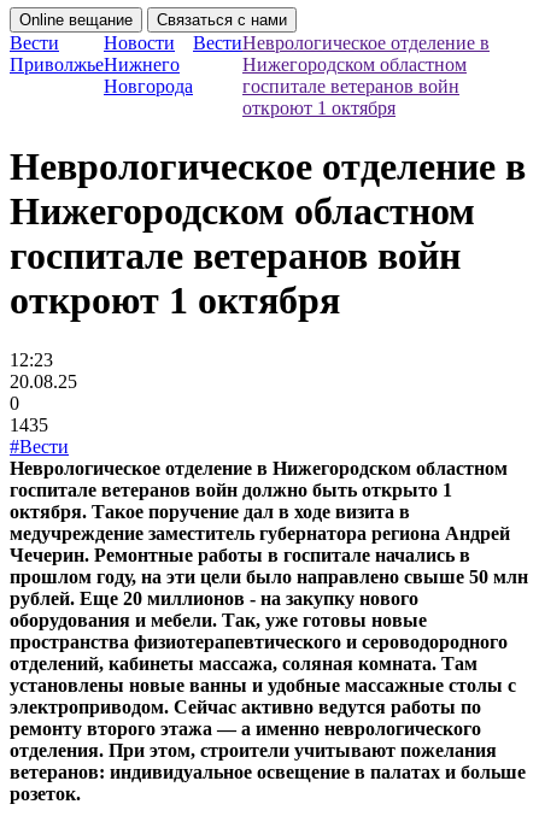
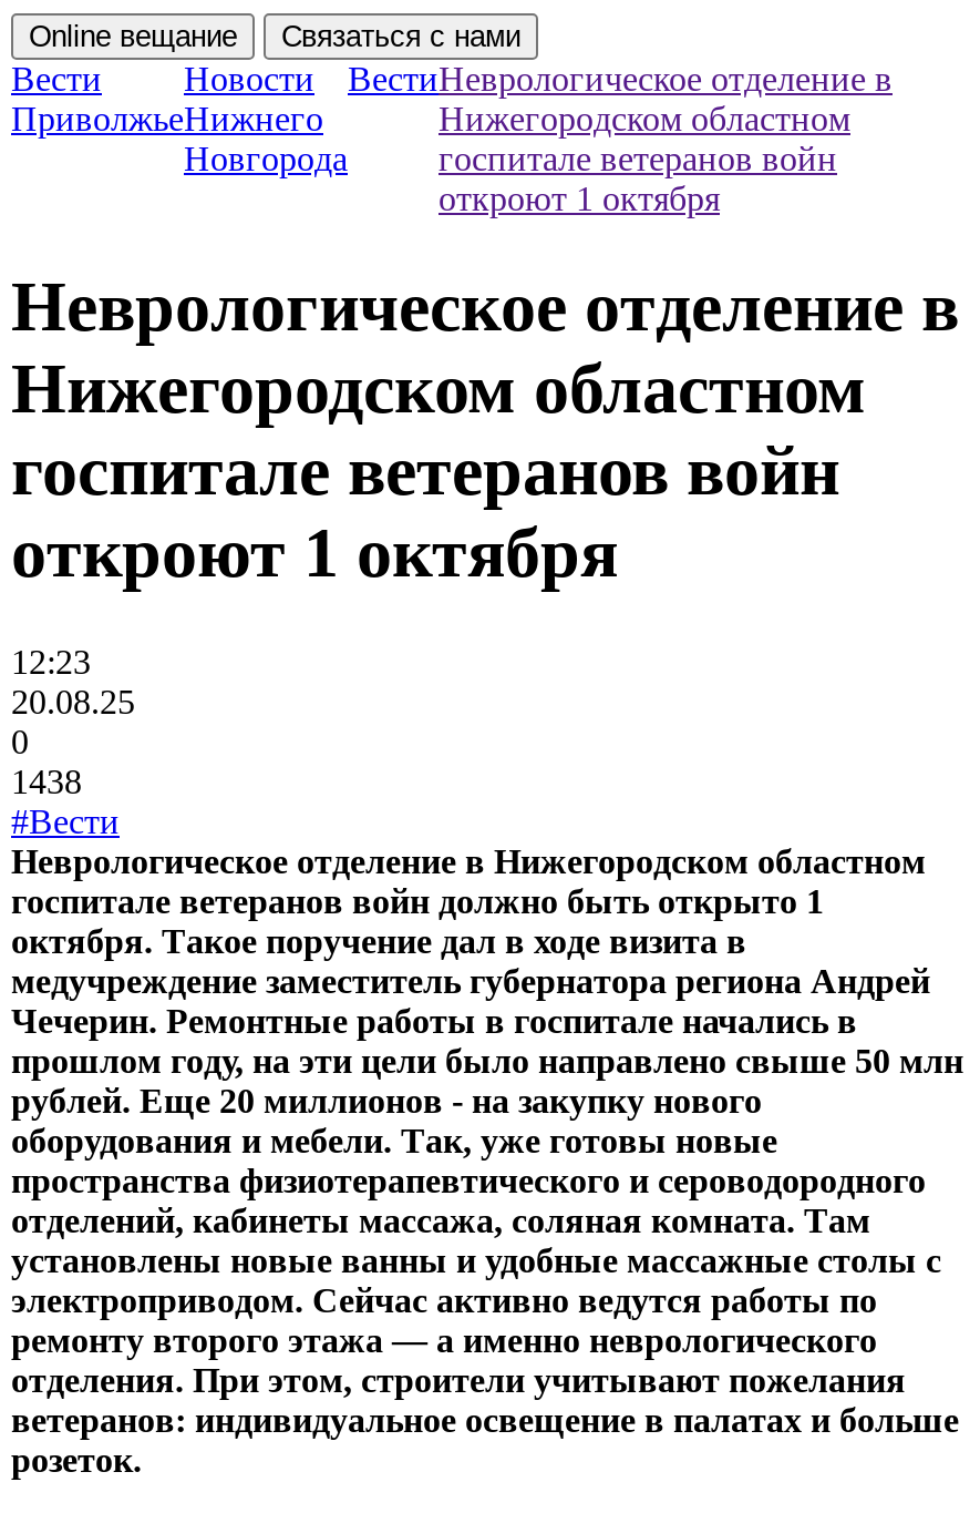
- 1435
+ 1438
